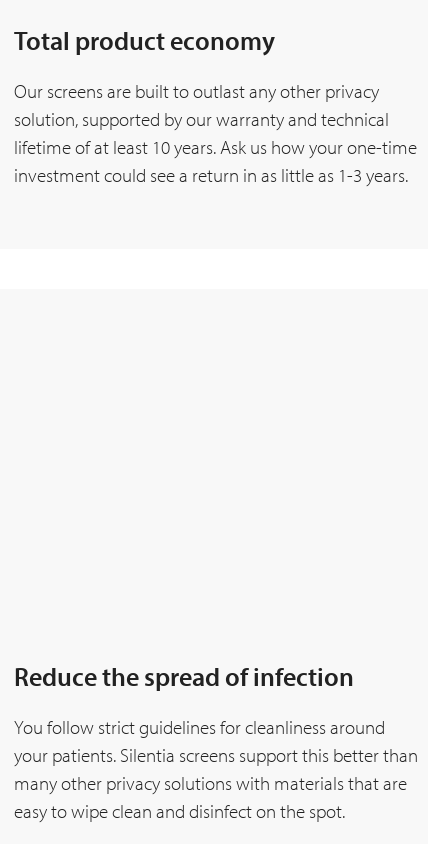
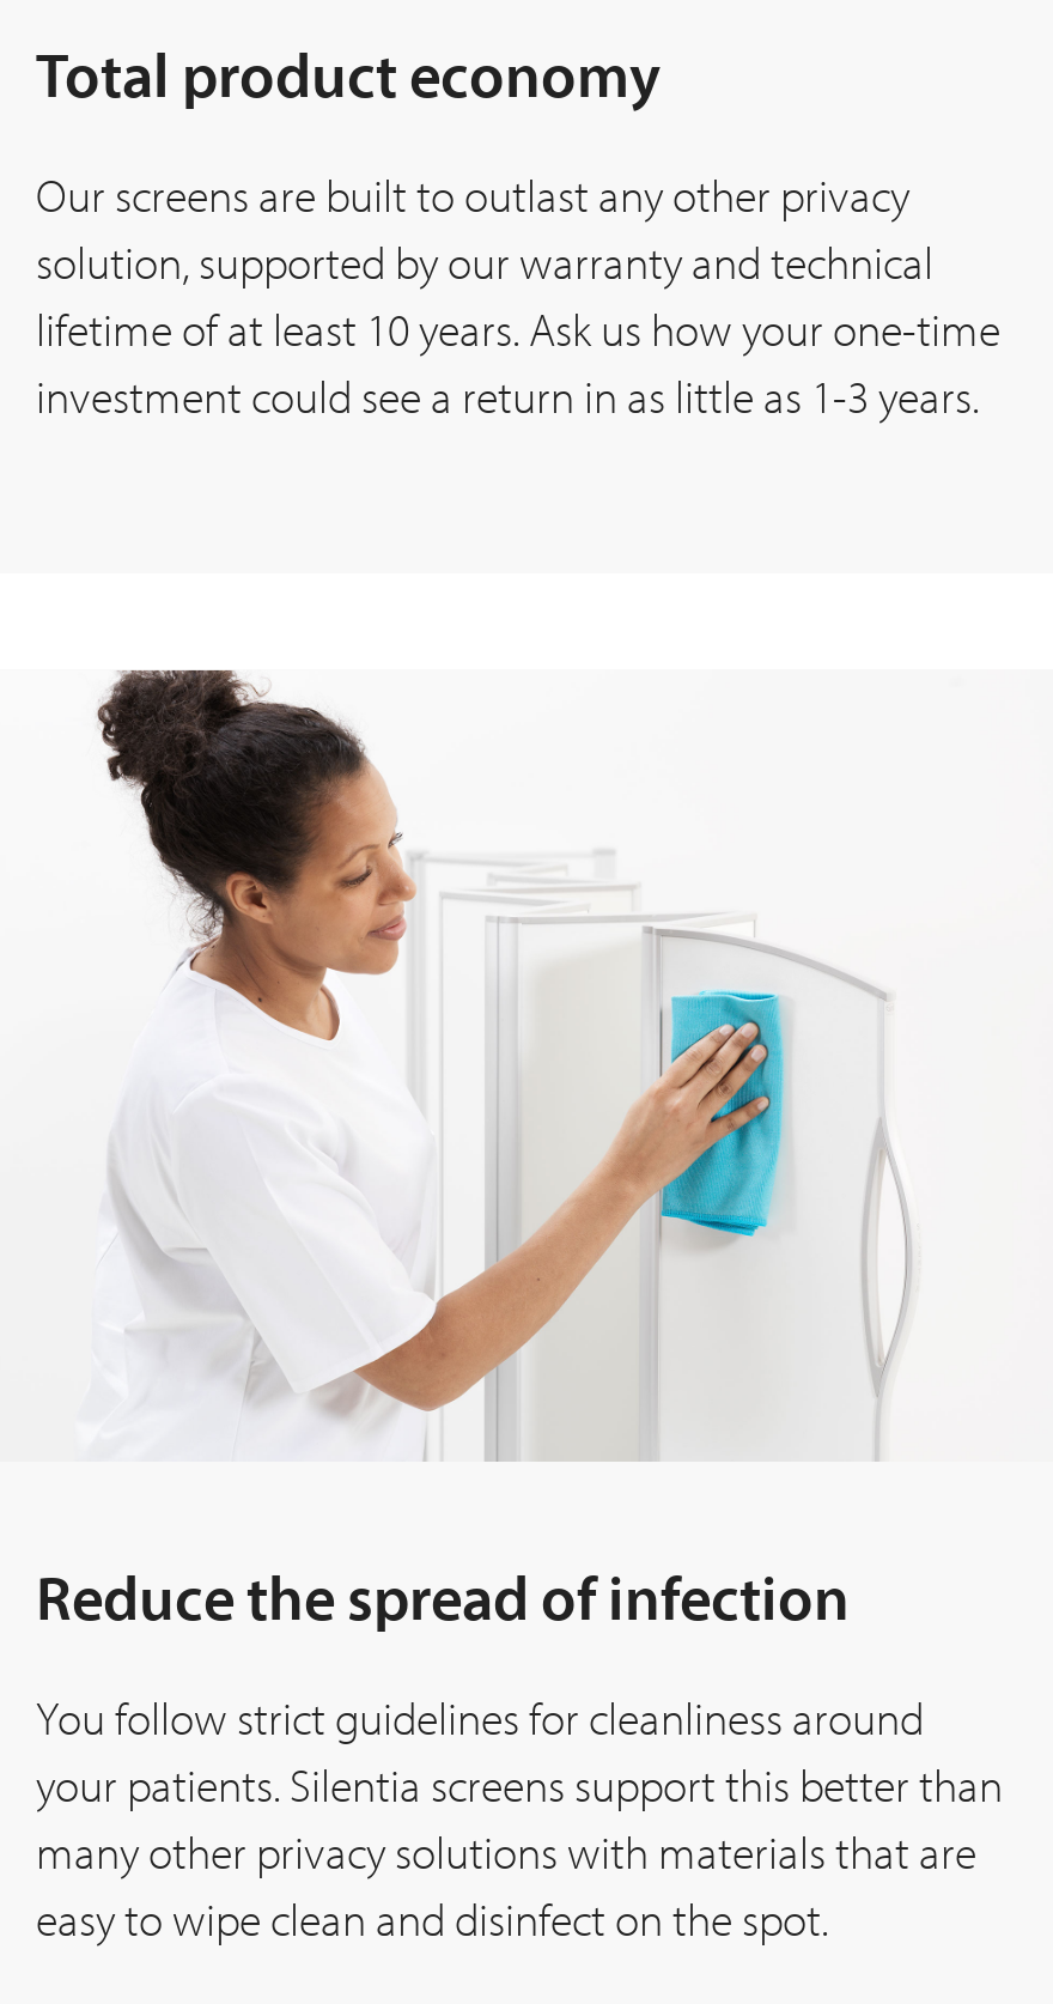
+ [image]
